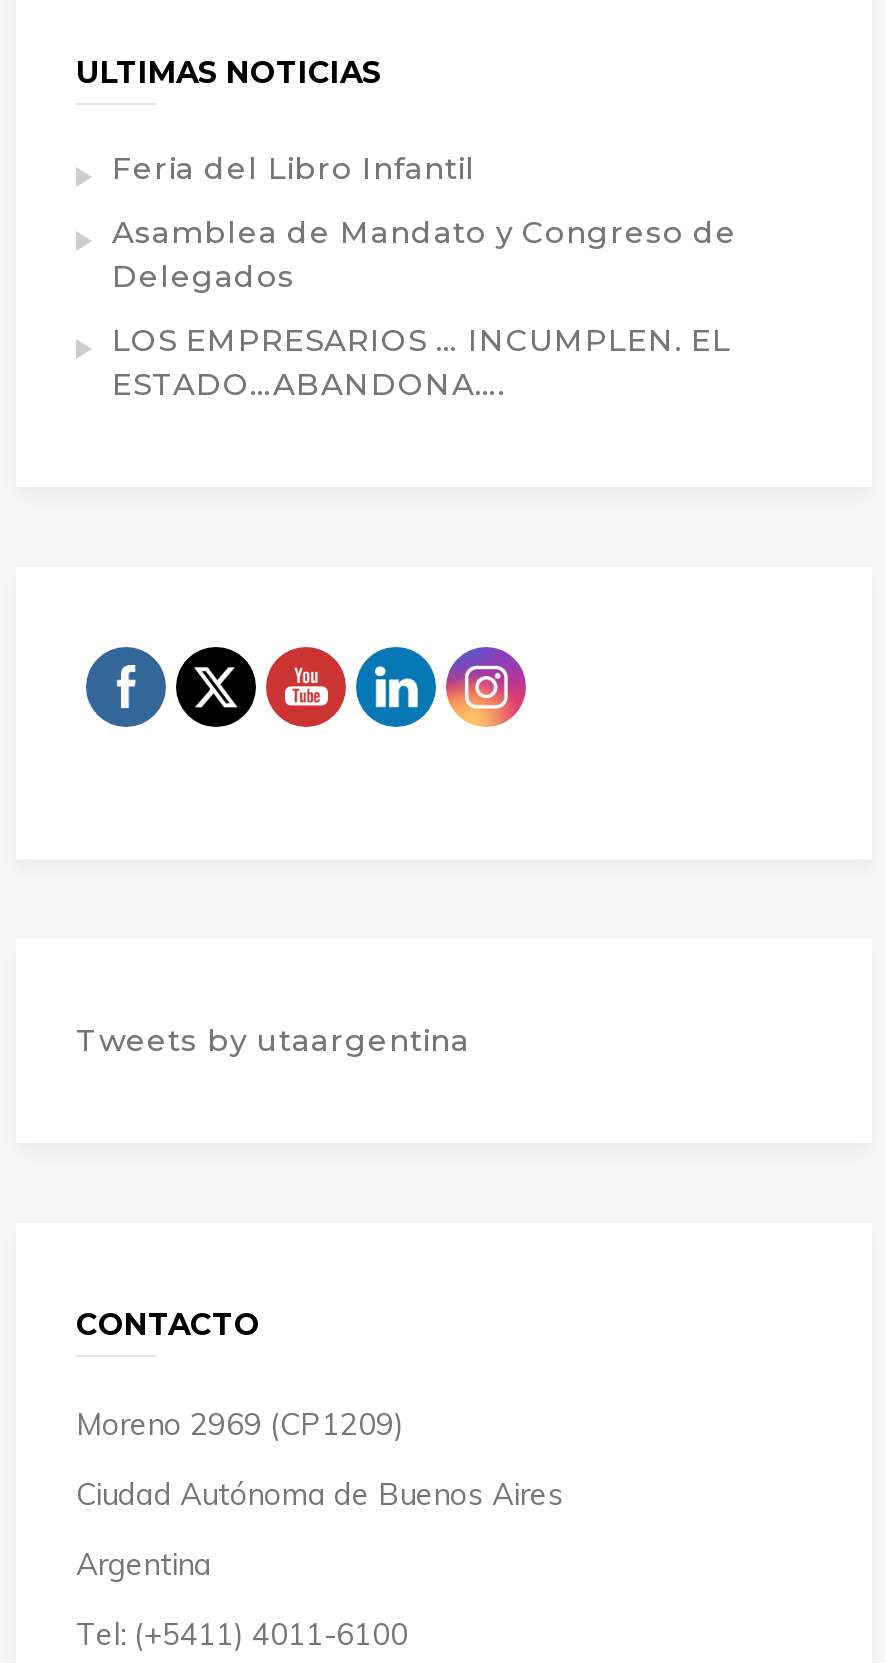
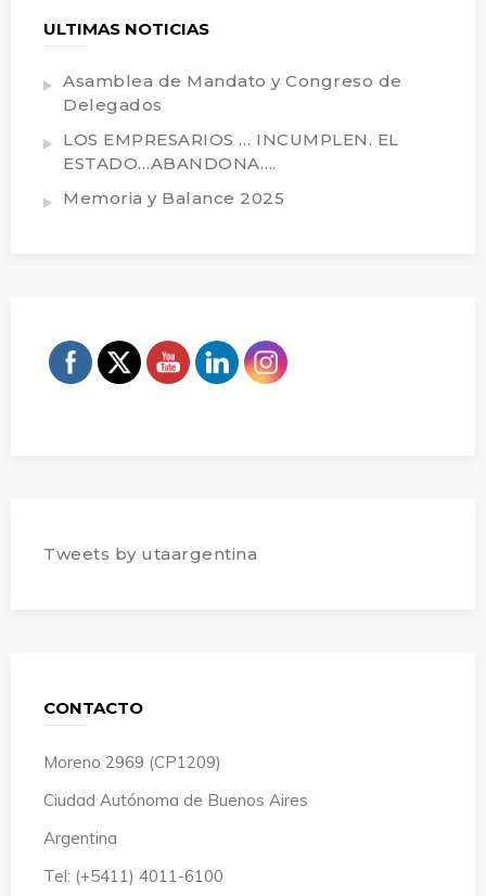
- Feria del Libro Infantil

moved up: Asamblea de Mandato y Congreso de | Delegados | LOS EMPRESARIOS … INCUMPLEN. EL | ESTADO…ABANDONA….

+ Memoria y Balance 2025
